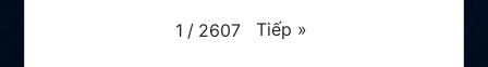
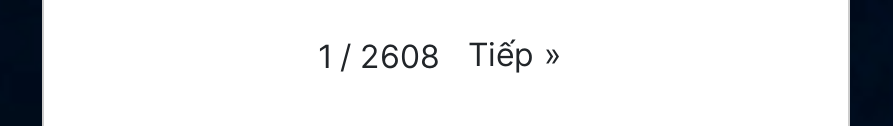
- 1 / 2607 Tiếp »
+ 1 / 2608 Tiếp »
